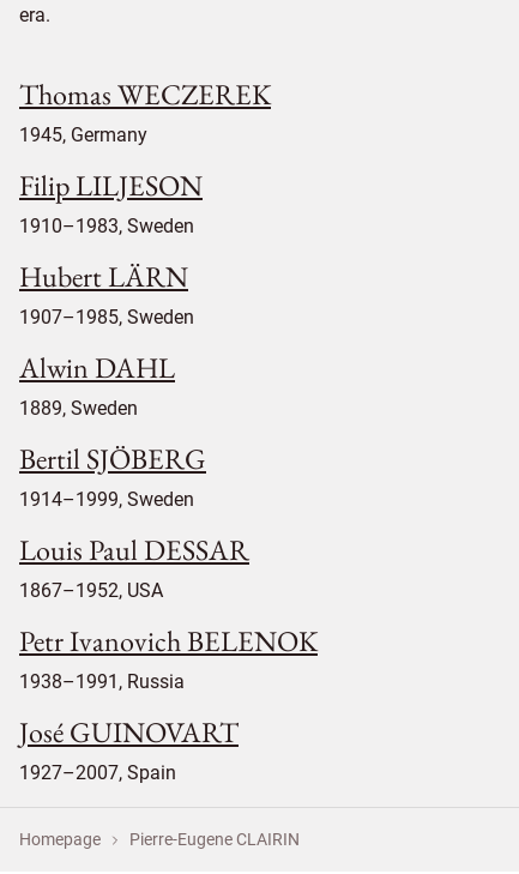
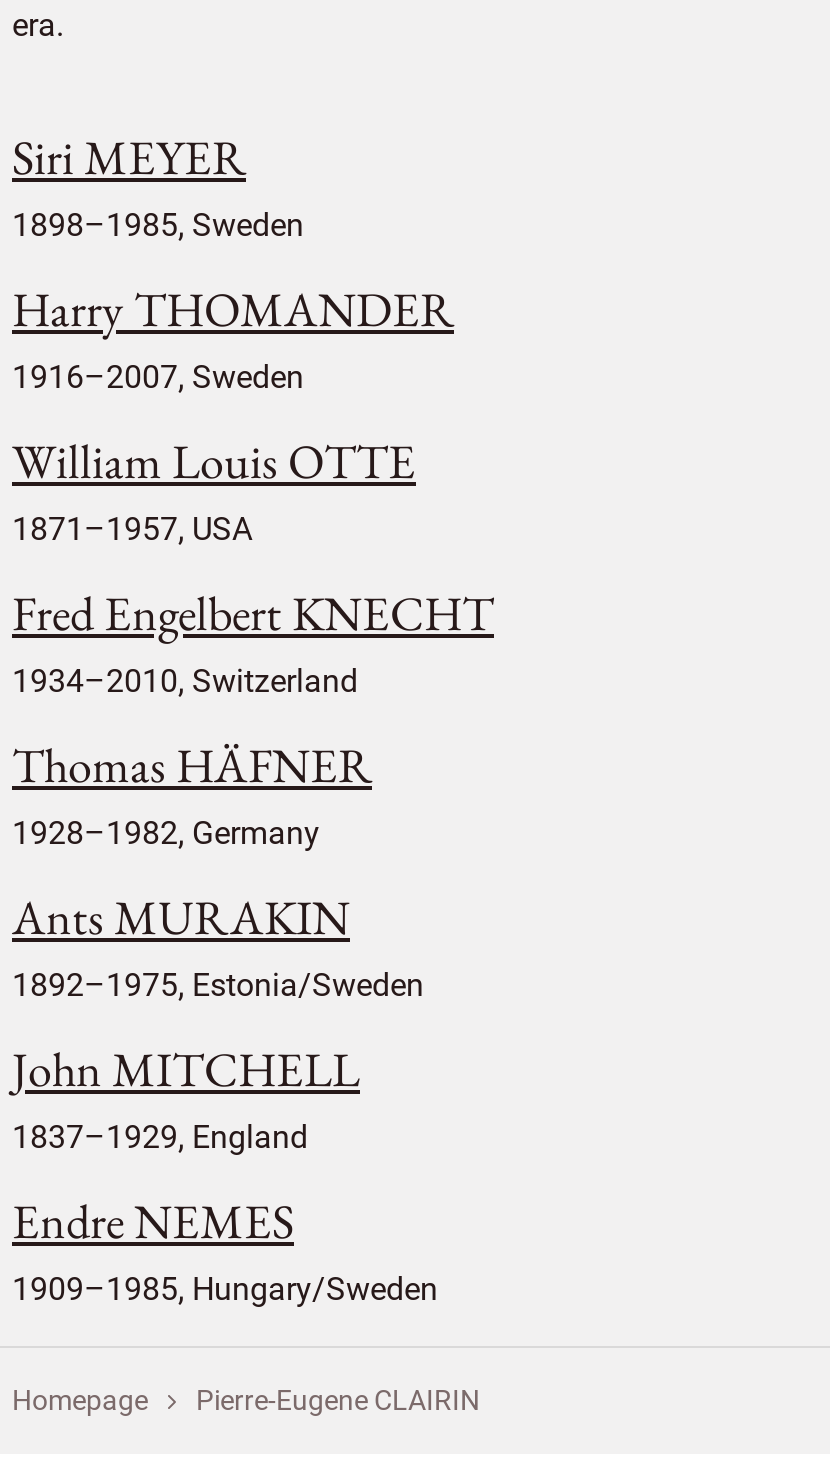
- Thomas WECZEREK
- 1945, Germany
+ Siri MEYER
+ 1898–1985, Sweden

- Filip LILJESON
- 1910–1983, Sweden
+ Harry THOMANDER
+ 1916–2007, Sweden

- Hubert LÄRN
- 1907–1985, Sweden
+ William Louis OTTE
+ 1871–1957, USA

- Alwin DAHL
- 1889, Sweden
+ Fred Engelbert KNECHT
+ 1934–2010, Switzerland

- Bertil SJÖBERG
- 1914–1999, Sweden
+ Thomas HÄFNER
+ 1928–1982, Germany

- Louis Paul DESSAR
- 1867–1952, USA
+ Ants MURAKIN
+ 1892–1975, Estonia/Sweden

- Petr Ivanovich BELENOK
- 1938–1991, Russia
+ John MITCHELL
+ 1837–1929, England

- José GUINOVART
- 1927–2007, Spain
+ Endre NEMES
+ 1909–1985, Hungary/Sweden
